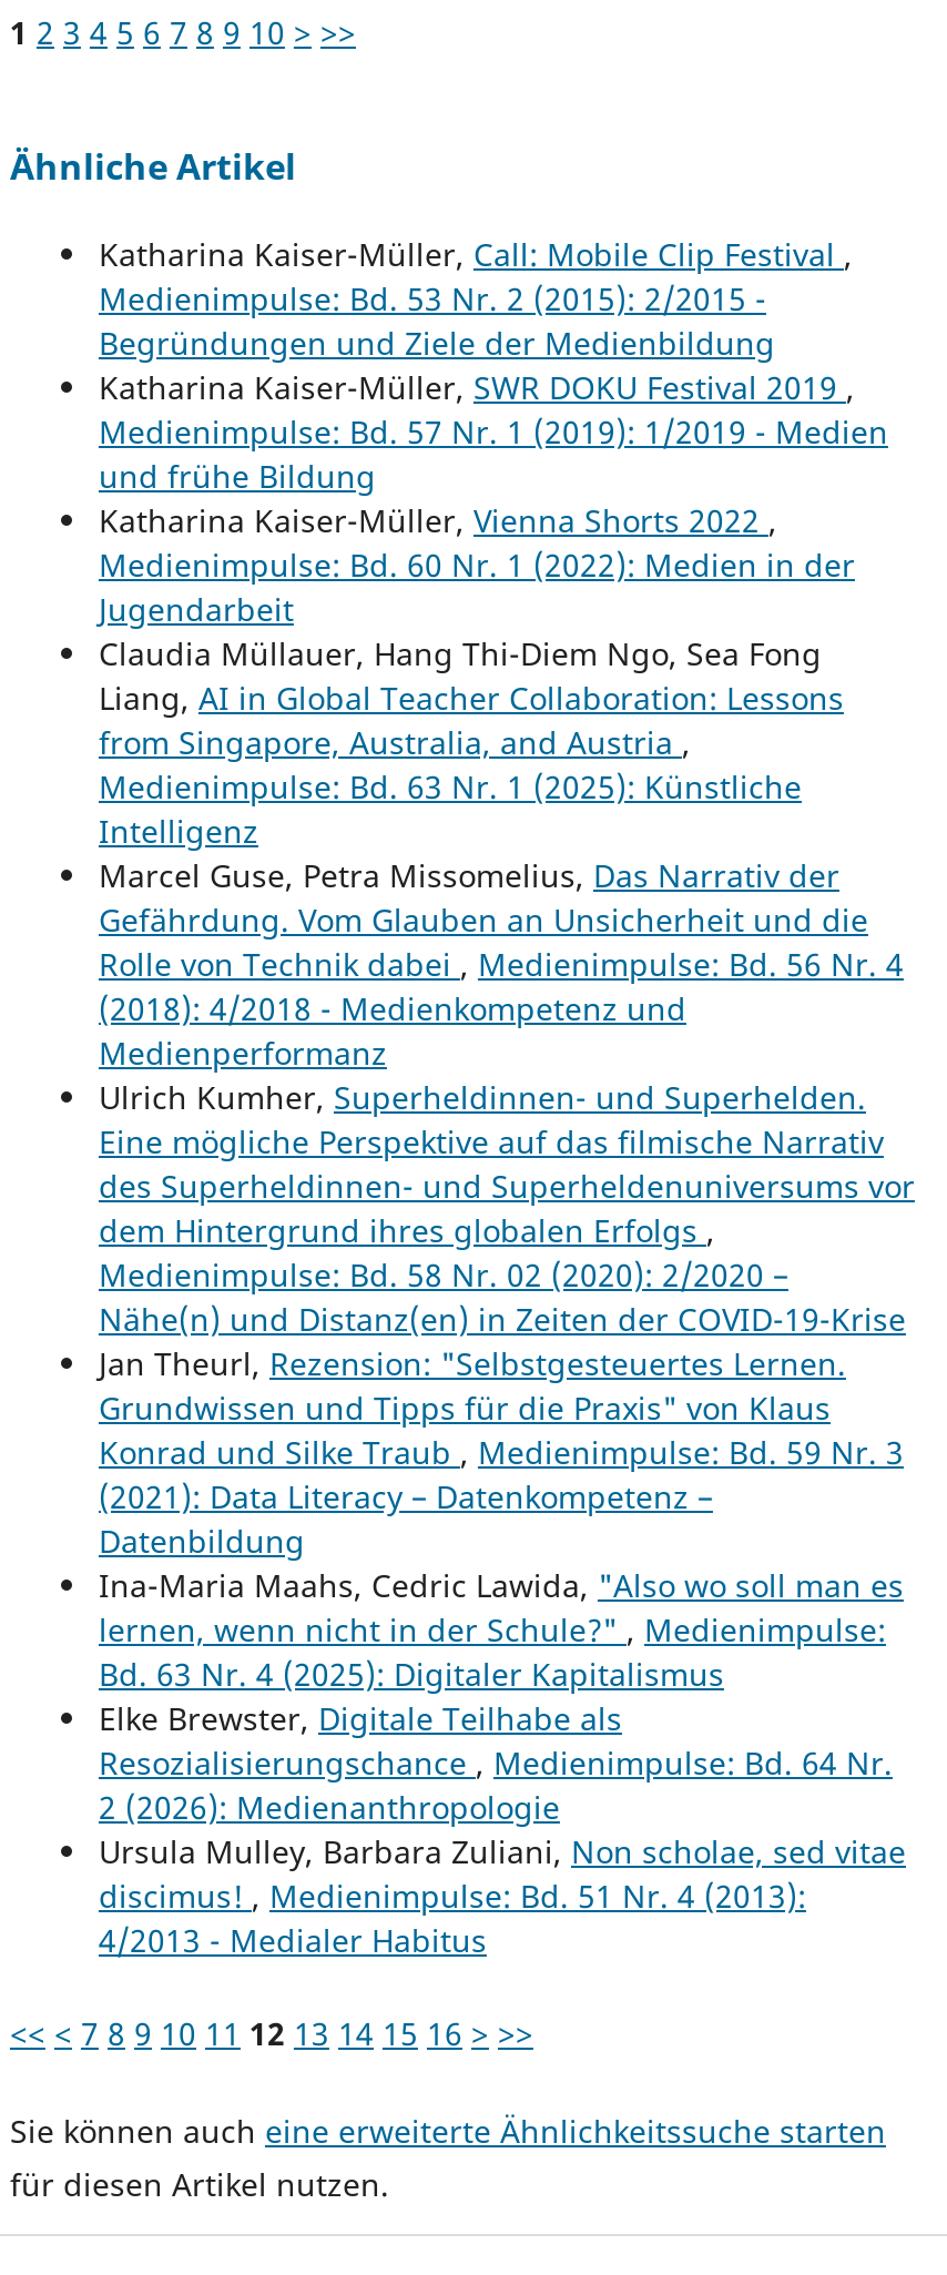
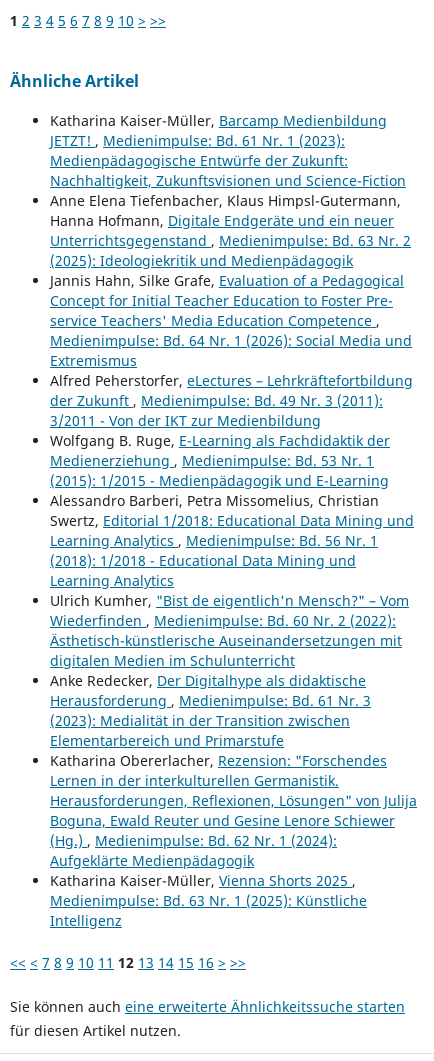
- Katharina Kaiser-Müller, Call: Mobile Clip Festival,
- Medienimpulse: Bd. 53 Nr. 2 (2015): 2/2015 -
- Begründungen und Ziele der Medienbildung
- Katharina Kaiser-Müller, SWR DOKU Festival 2019,
- Medienimpulse: Bd. 57 Nr. 1 (2019): 1/2019 - Medien
- und frühe Bildung
- Katharina Kaiser-Müller, Vienna Shorts 2022,
- Medienimpulse: Bd. 60 Nr. 1 (2022): Medien in der
- Jugendarbeit
- Claudia Müllauer, Hang Thi-Diem Ngo, Sea Fong
- Liang, AI in Global Teacher Collaboration: Lessons
- from Singapore, Australia, and Austria,
+ Katharina Kaiser-Müller, Barcamp Medienbildung
+ JETZT!, Medienimpulse: Bd. 61 Nr. 1 (2023):
+ Medienpädagogische Entwürfe der Zukunft:
+ Nachhaltigkeit, Zukunftsvisionen und Science-Fiction
+ Anne Elena Tiefenbacher, Klaus Himpsl-Gutermann,
+ Hanna Hofmann, Digitale Endgeräte und ein neuer
+ Unterrichtsgegenstand, Medienimpulse: Bd. 63 Nr. 2
+ (2025): Ideologiekritik und Medienpädagogik
+ Jannis Hahn, Silke Grafe, Evaluation of a Pedagogical
+ Concept for Initial Teacher Education to Foster Pre-
+ service Teachers' Media Education Competence,
+ Medienimpulse: Bd. 64 Nr. 1 (2026): Social Media und
+ Extremismus
+ Alfred Peherstorfer, eLectures – Lehrkräftefortbildung
+ der Zukunft, Medienimpulse: Bd. 49 Nr. 3 (2011):
+ 3/2011 - Von der IKT zur Medienbildung
+ Wolfgang B. Ruge, E-Learning als Fachdidaktik der
+ Medienerziehung, Medienimpulse: Bd. 53 Nr. 1
+ (2015): 1/2015 - Medienpädagogik und E-Learning
+ Alessandro Barberi, Petra Missomelius, Christian
+ Swertz, Editorial 1/2018: Educational Data Mining und
+ Learning Analytics, Medienimpulse: Bd. 56 Nr. 1
+ (2018): 1/2018 - Educational Data Mining und
+ Learning Analytics
+ Ulrich Kumher, "Bist de eigentlich'n Mensch?" – Vom
+ Wiederfinden, Medienimpulse: Bd. 60 Nr. 2 (2022):
+ Ästhetisch-künstlerische Auseinandersetzungen mit
+ digitalen Medien im Schulunterricht
+ Anke Redecker, Der Digitalhype als didaktische
+ Herausforderung, Medienimpulse: Bd. 61 Nr. 3
+ (2023): Medialität in der Transition zwischen
+ Elementarbereich und Primarstufe
+ Katharina Obererlacher, Rezension: "Forschendes
+ Lernen in der interkulturellen Germanistik.
+ Herausforderungen, Reflexionen, Lösungen" von Julija
+ Boguna, Ewald Reuter und Gesine Lenore Schiewer
+ (Hg.), Medienimpulse: Bd. 62 Nr. 1 (2024):
+ Aufgeklärte Medienpädagogik
+ Katharina Kaiser-Müller, Vienna Shorts 2025,

moved down: Medienimpulse: Bd. 63 Nr. 1 (2025): Künstliche | Intelligenz

- Marcel Guse, Petra Missomelius, Das Narrativ der
- Gefährdung. Vom Glauben an Unsicherheit und die
- Rolle von Technik dabei, Medienimpulse: Bd. 56 Nr. 4
- (2018): 4/2018 - Medienkompetenz und
- Medienperformanz
- Ulrich Kumher, Superheldinnen- und Superhelden.
- Eine mögliche Perspektive auf das filmische Narrativ
- des Superheldinnen- und Superheldenuniversums vor
- dem Hintergrund ihres globalen Erfolgs,
- Medienimpulse: Bd. 58 Nr. 02 (2020): 2/2020 –
- Nähe(n) und Distanz(en) in Zeiten der COVID-19-Krise
- Jan Theurl, Rezension: "Selbstgesteuertes Lernen.
- Grundwissen und Tipps für die Praxis" von Klaus
- Konrad und Silke Traub, Medienimpulse: Bd. 59 Nr. 3
- (2021): Data Literacy – Datenkompetenz –
- Datenbildung
- Ina-Maria Maahs, Cedric Lawida, "Also wo soll man es
- lernen, wenn nicht in der Schule?", Medienimpulse:
- Bd. 63 Nr. 4 (2025): Digitaler Kapitalismus
- Elke Brewster, Digitale Teilhabe als
- Resozialisierungschance, Medienimpulse: Bd. 64 Nr.
- 2 (2026): Medienanthropologie
- Ursula Mulley, Barbara Zuliani, Non scholae, sed vitae
- discimus!, Medienimpulse: Bd. 51 Nr. 4 (2013):
- 4/2013 - Medialer Habitus
